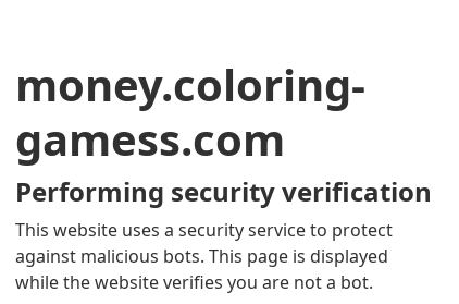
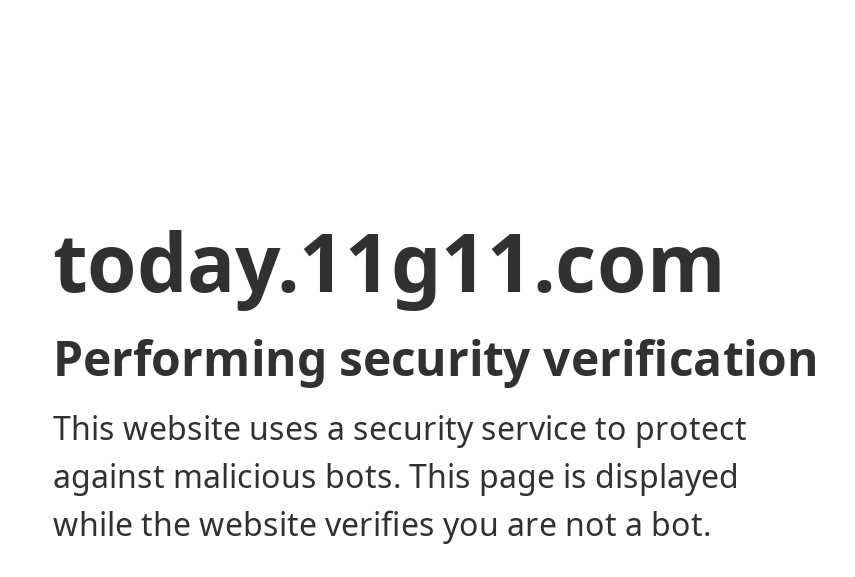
- money.coloring-
- gamess.com
+ today.11g11.com
